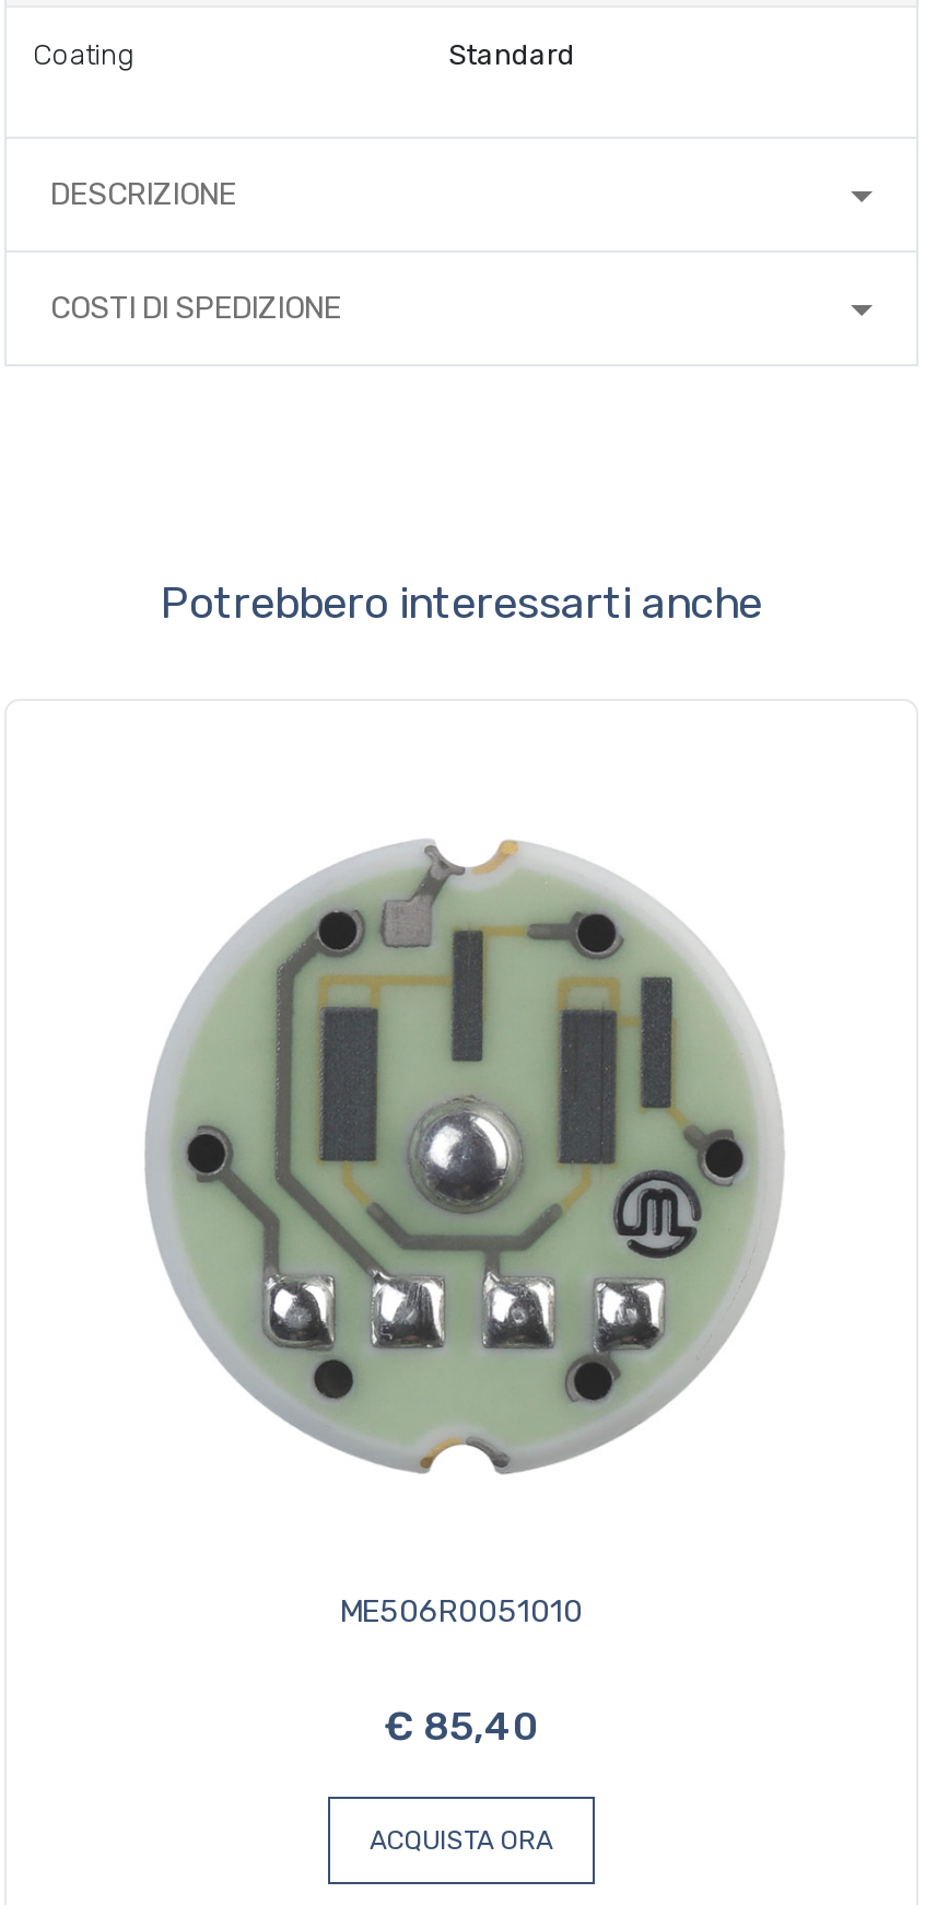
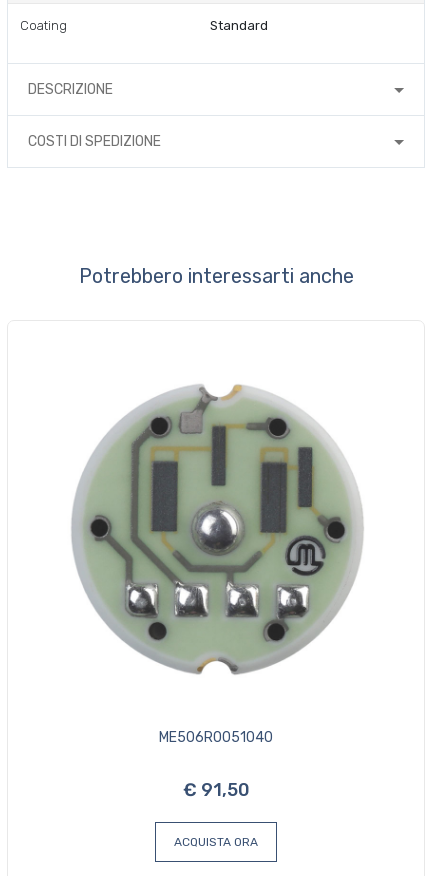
- ME506R0051010
+ ME506R0051040

- € 85,40
+ € 91,50
